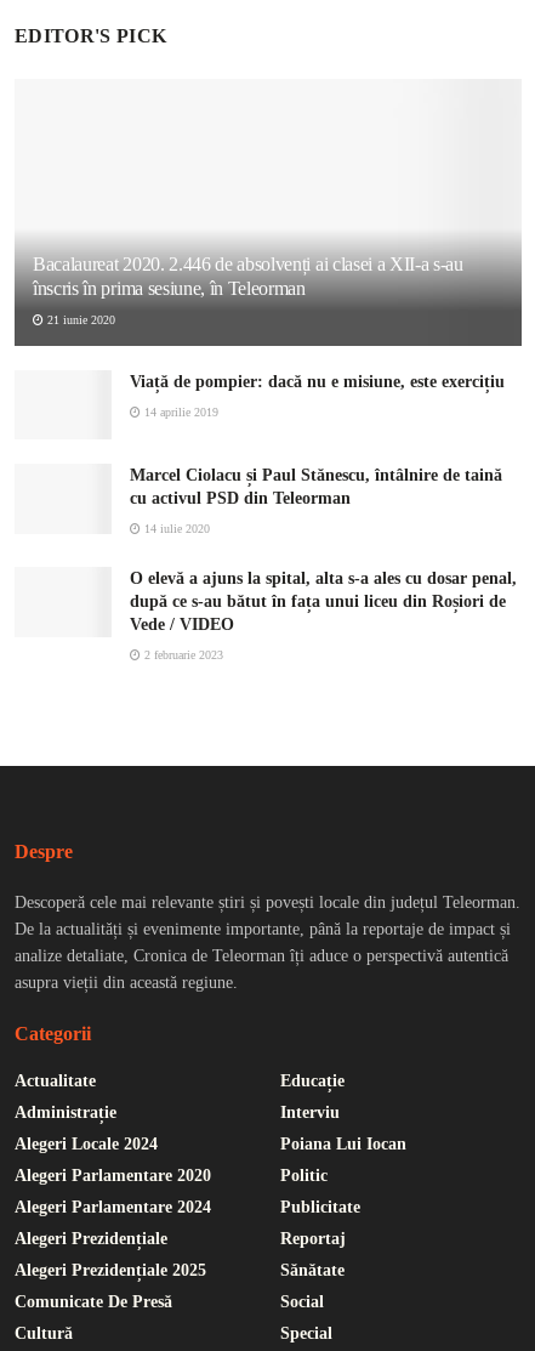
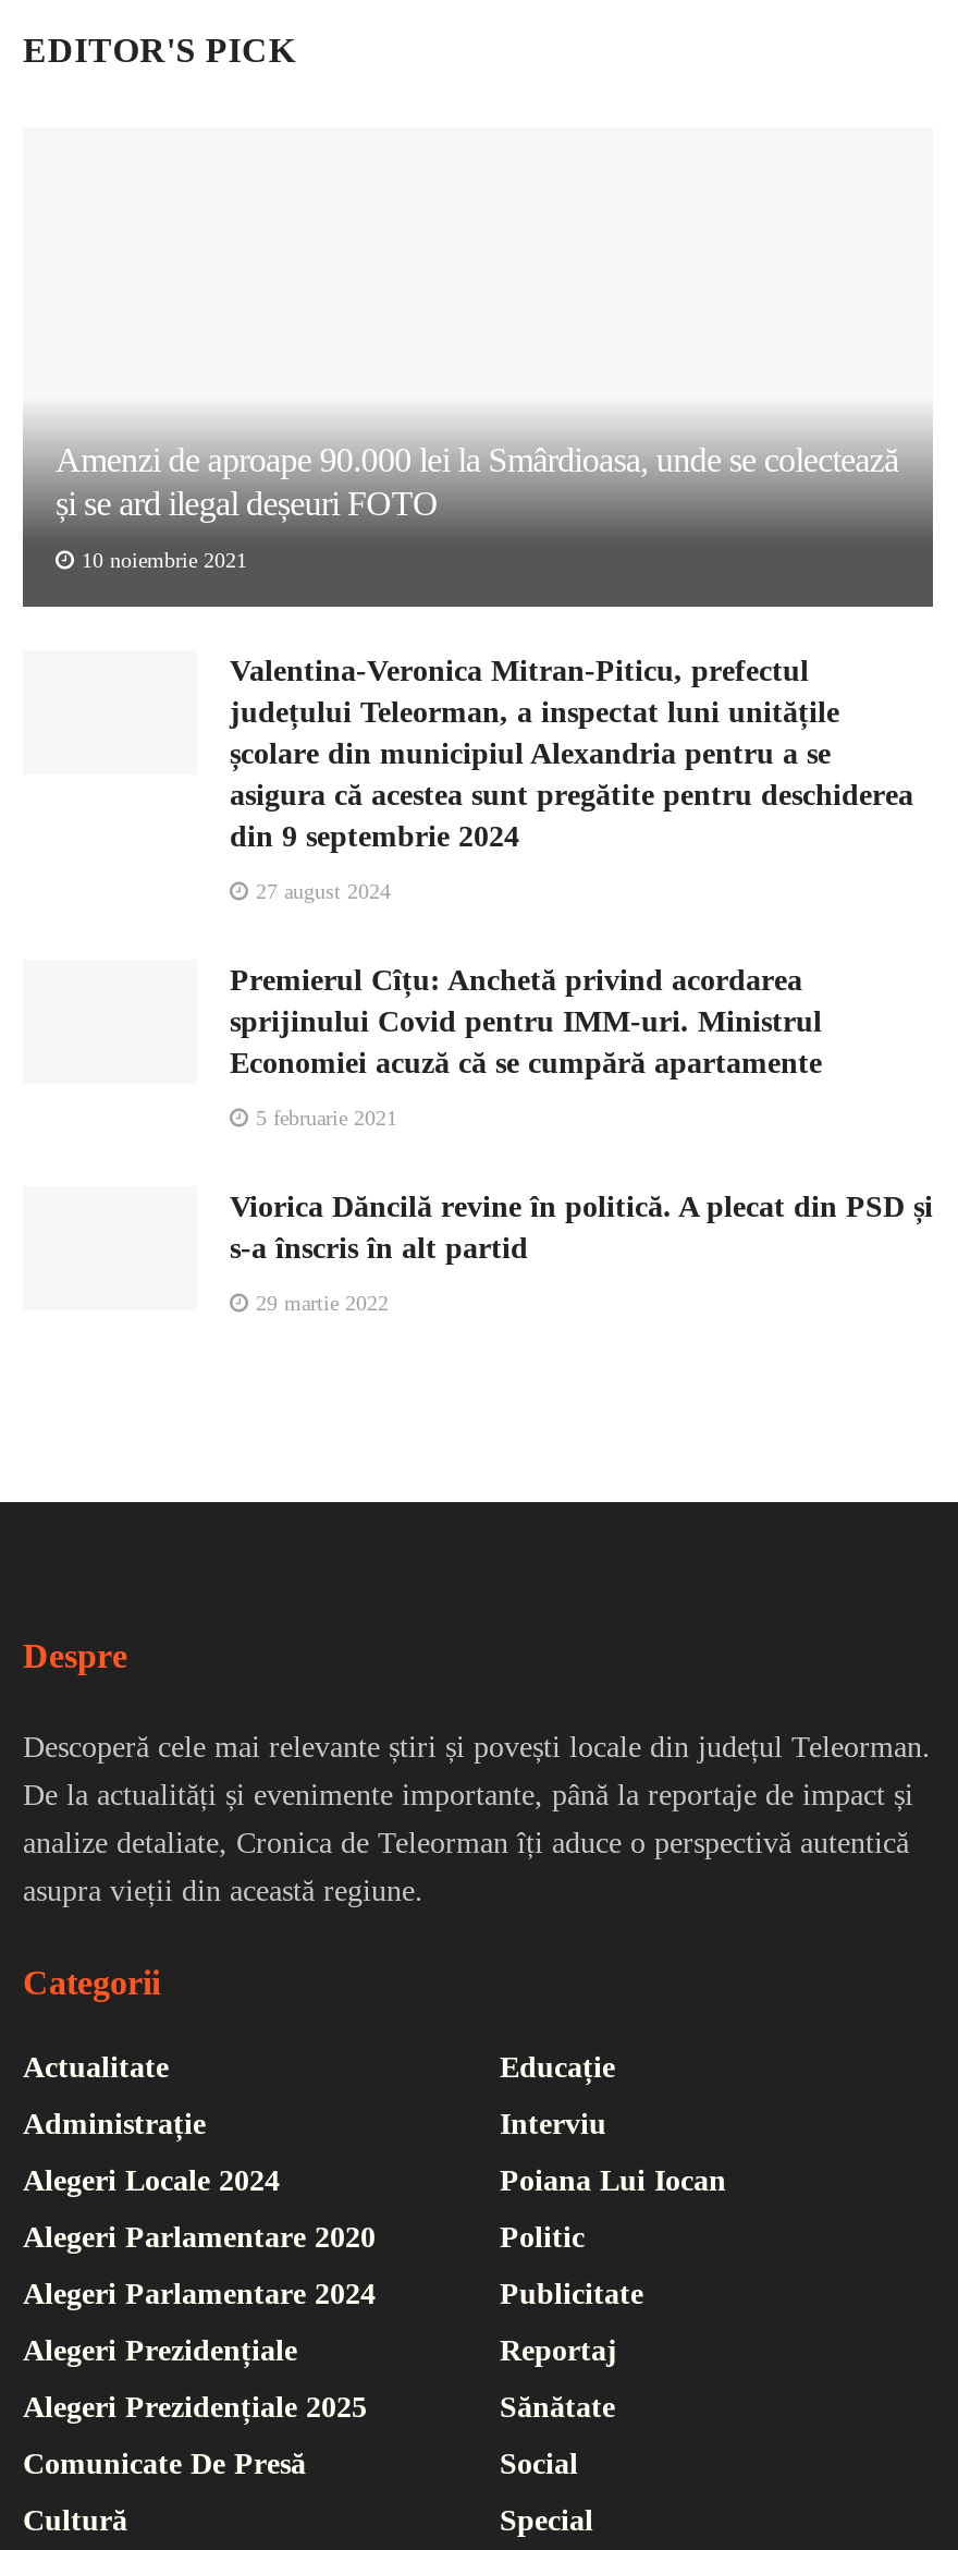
- Bacalaureat 2020. 2.446 de absolvenți ai clasei a XII-a s-au
- înscris în prima sesiune, în Teleorman
+ Amenzi de aproape 90.000 lei la Smârdioasa, unde se colectează
+ și se ard ilegal deșeuri FOTO

- 21 iunie 2020
+ 10 noiembrie 2021

- Viață de pompier: dacă nu e misiune, este exercițiu
+ Valentina-Veronica Mitran-Piticu, prefectul
+ județului Teleorman, a inspectat luni unitățile
+ școlare din municipiul Alexandria pentru a se
+ asigura că acestea sunt pregătite pentru deschiderea
+ din 9 septembrie 2024

- 14 aprilie 2019
+ 27 august 2024

- Marcel Ciolacu și Paul Stănescu, întâlnire de taină
- cu activul PSD din Teleorman
+ Premierul Cîțu: Anchetă privind acordarea
+ sprijinului Covid pentru IMM-uri. Ministrul
+ Economiei acuză că se cumpără apartamente

- 14 iulie 2020
+ 5 februarie 2021

- O elevă a ajuns la spital, alta s-a ales cu dosar penal,
- după ce s-au bătut în fața unui liceu din Roșiori de
- Vede / VIDEO
+ Viorica Dăncilă revine în politică. A plecat din PSD și
+ s-a înscris în alt partid

- 2 februarie 2023
+ 29 martie 2022
